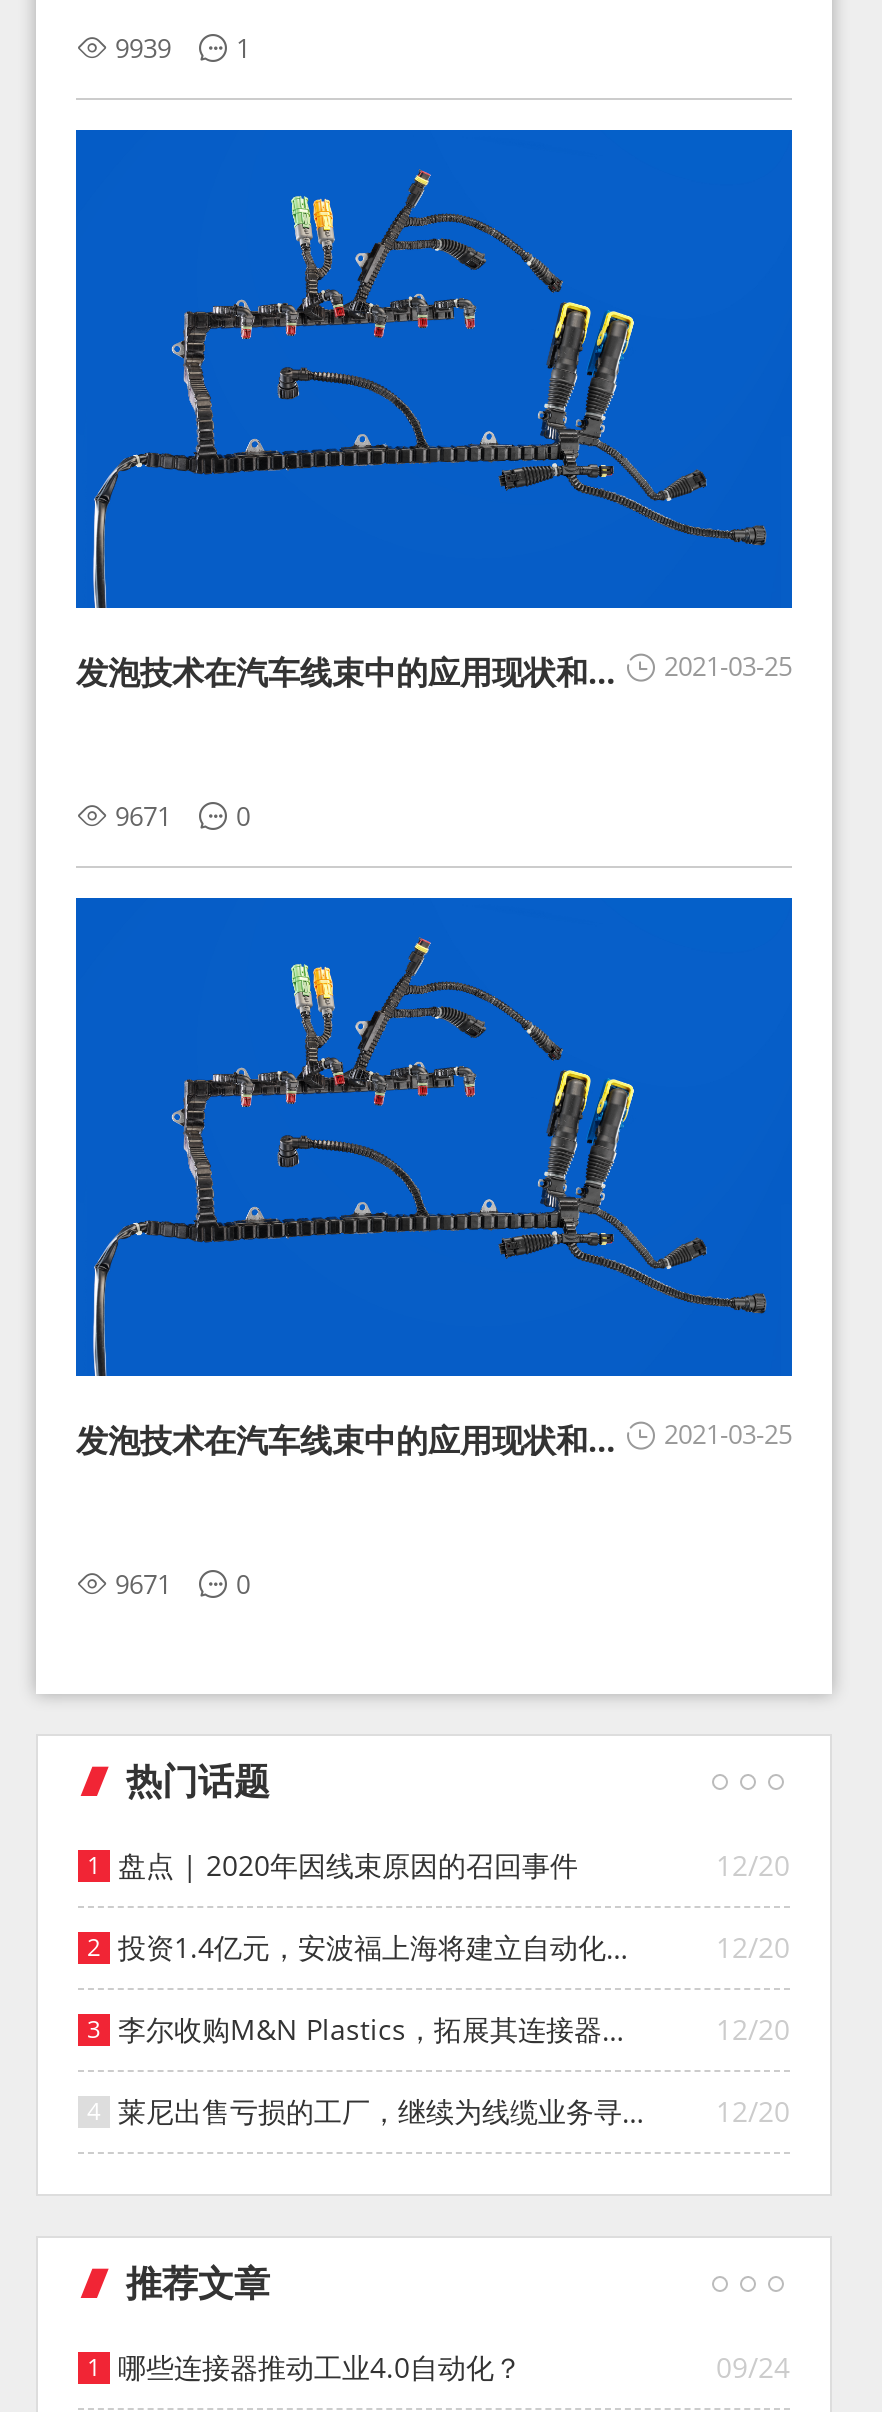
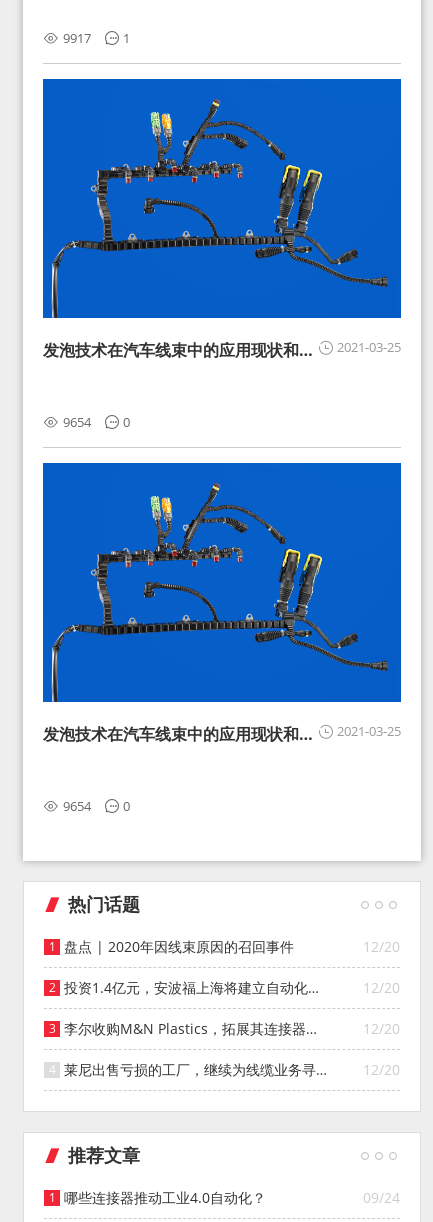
- 9939 1
+ 9917 1

- 9671 0
+ 9654 0

- 9671 0
+ 9654 0
